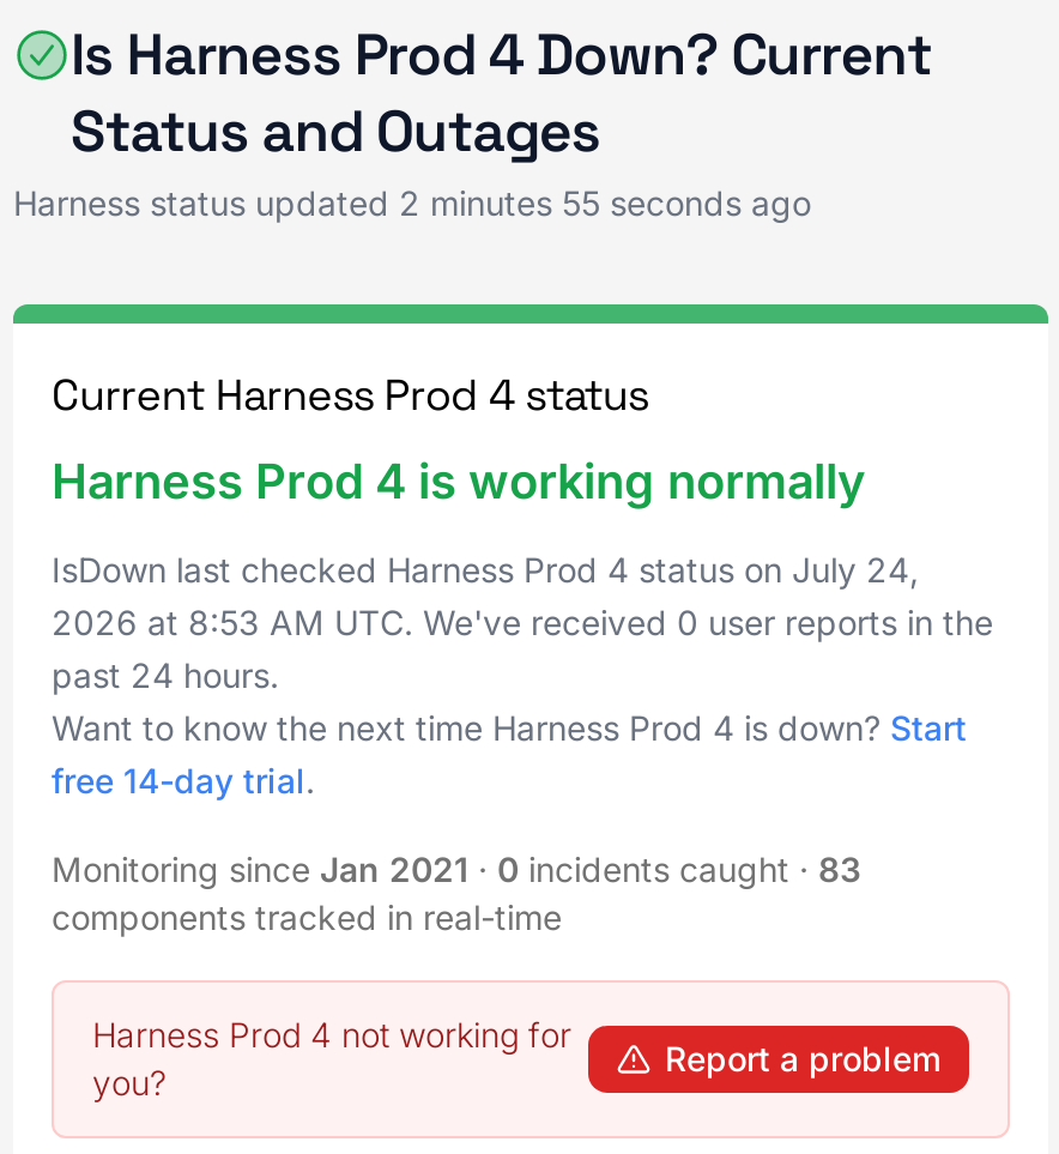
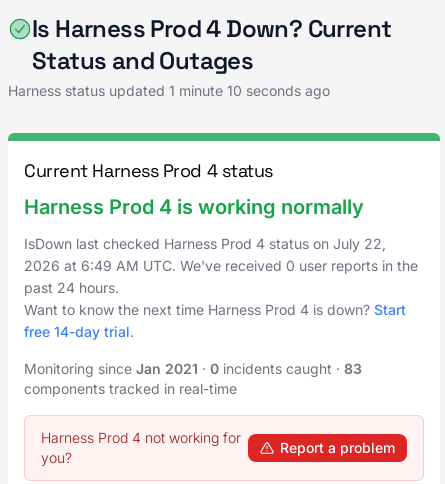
- Harness status updated 2 minutes 55 seconds ago
+ Harness status updated 1 minute 10 seconds ago

- IsDown last checked Harness Prod 4 status on July 24,
+ IsDown last checked Harness Prod 4 status on July 22,

- 2026 at 8:53 AM UTC. We've received 0 user reports in the
+ 2026 at 6:49 AM UTC. We've received 0 user reports in the
